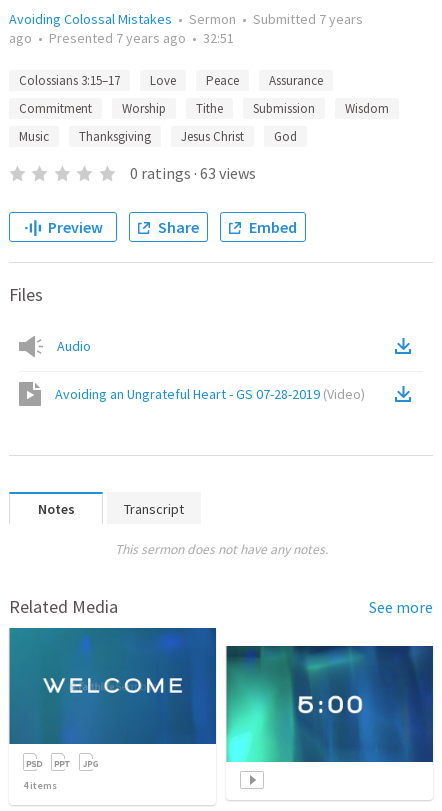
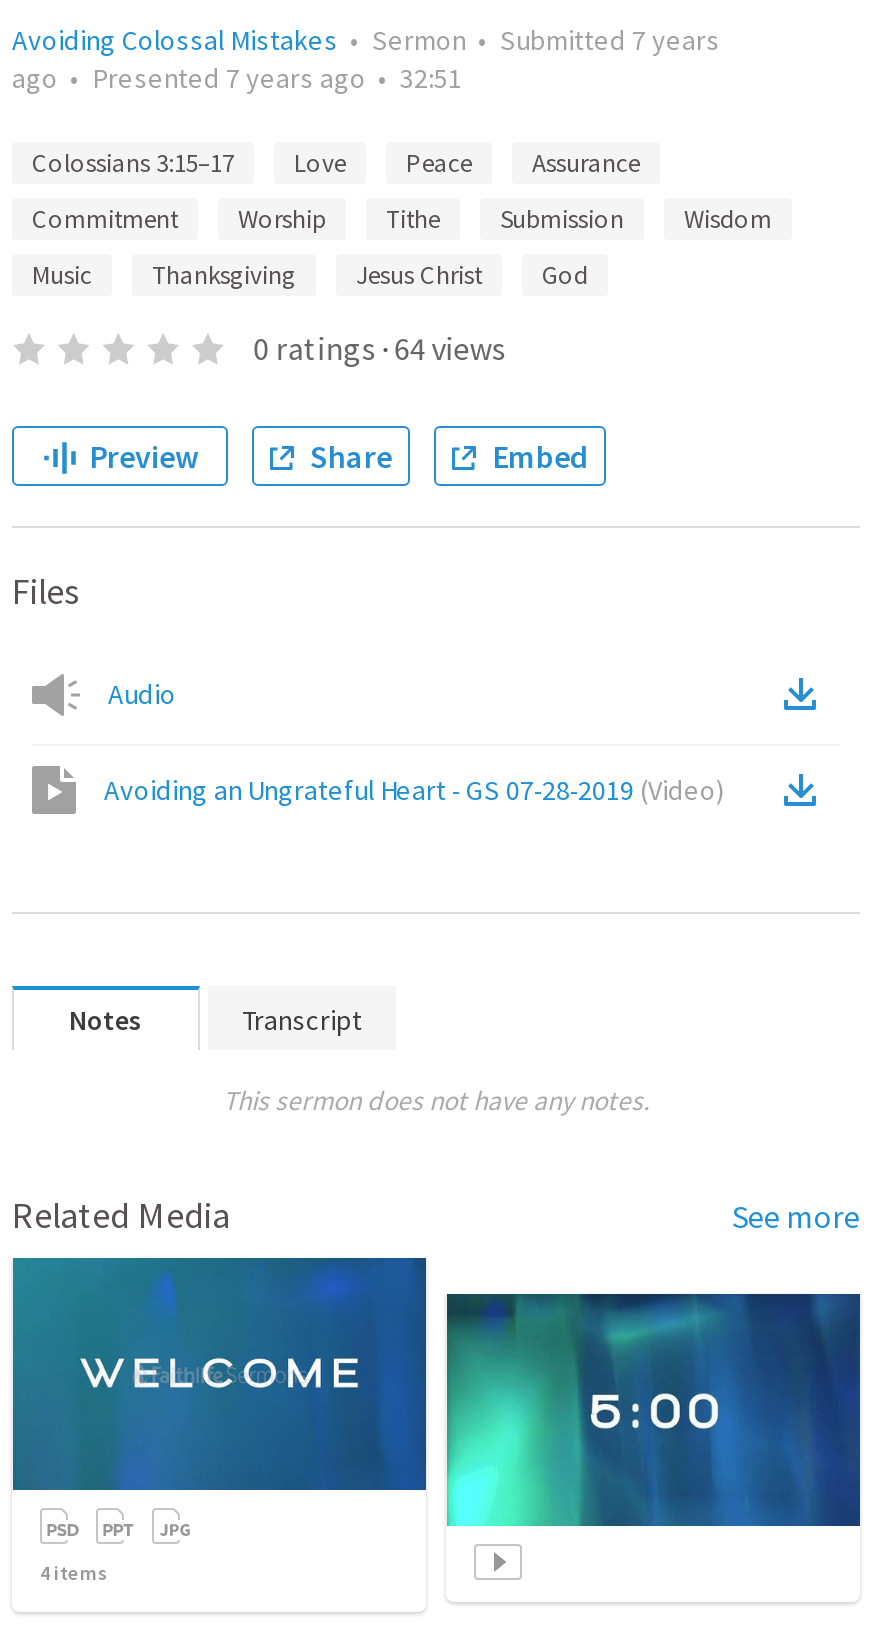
- 0 ratings · 63 views
+ 0 ratings · 64 views
